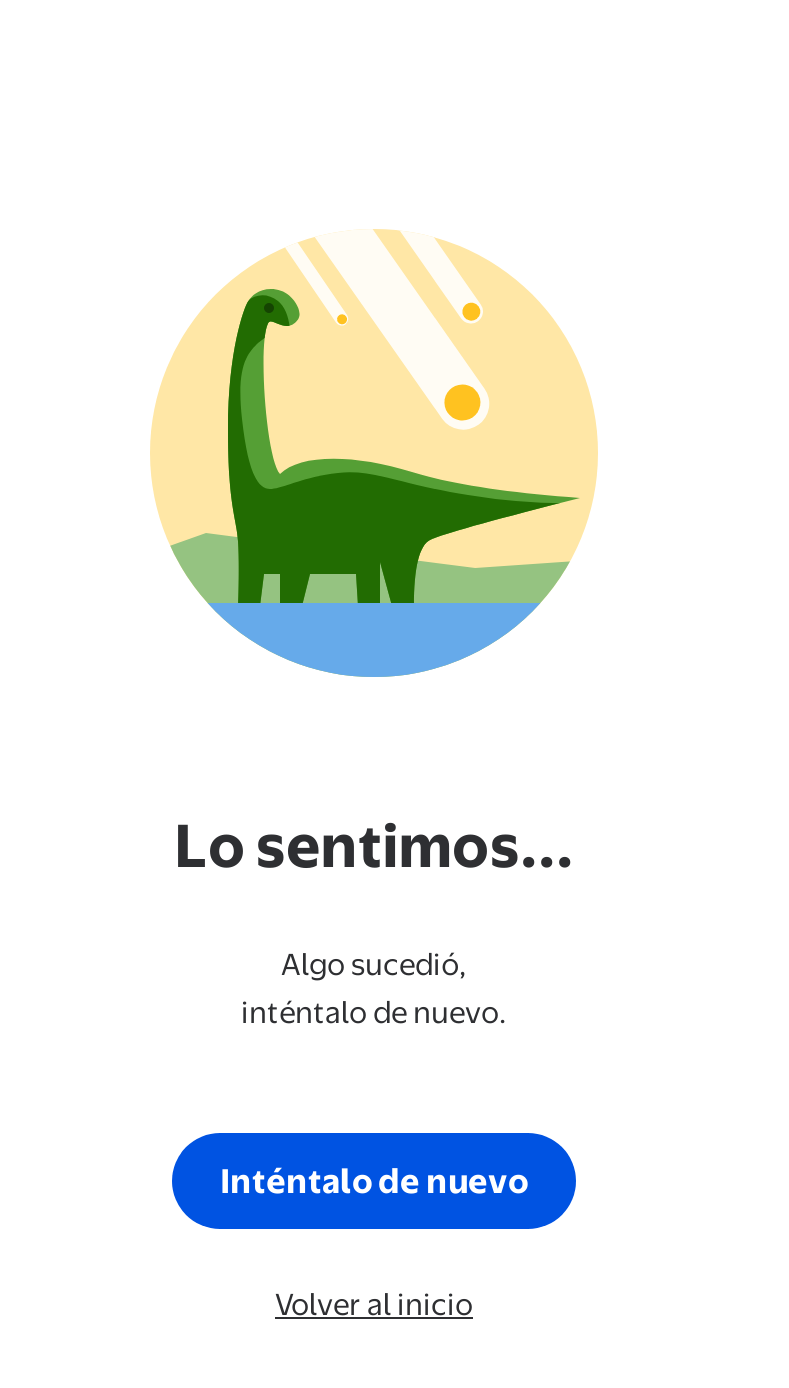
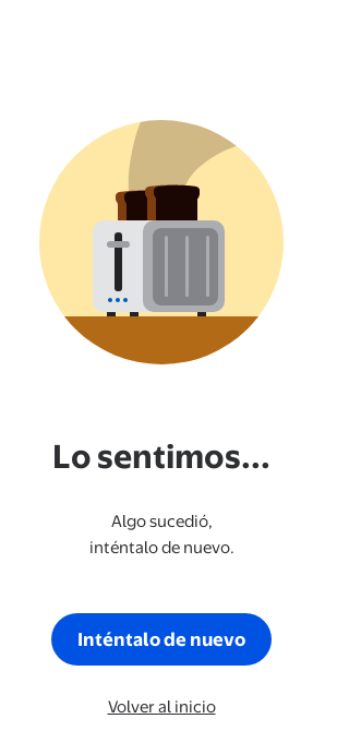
- [image]
+ [image]
